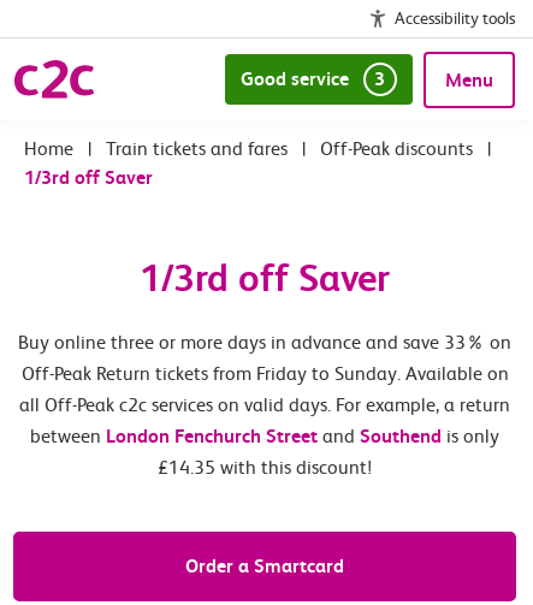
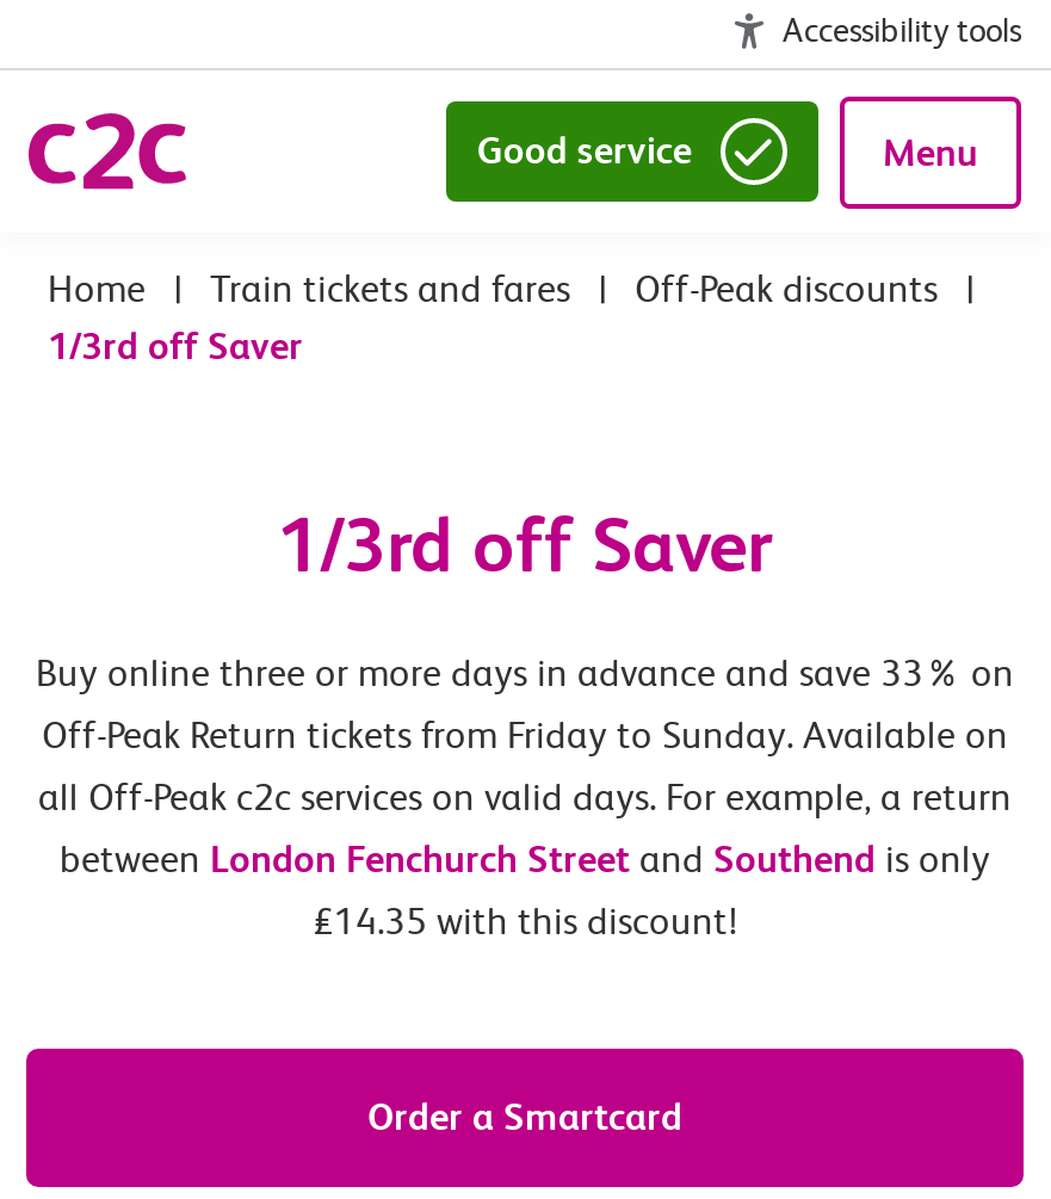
- 3
